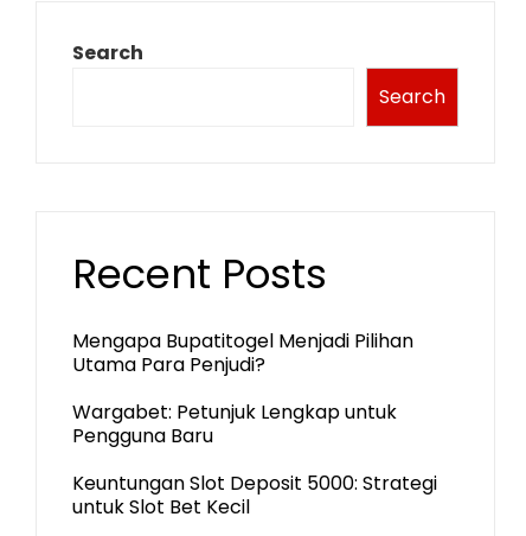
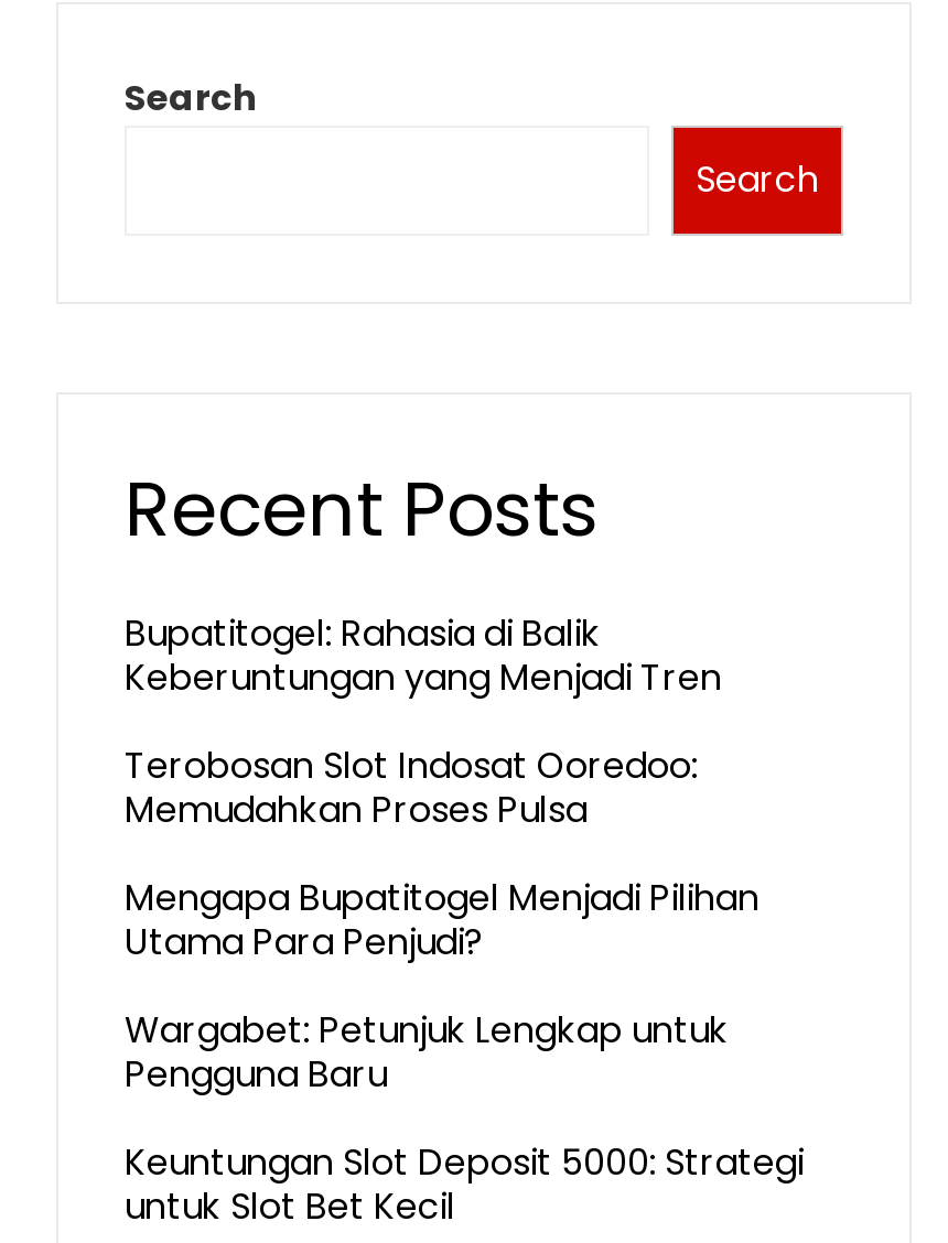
+ Bupatitogel: Rahasia di Balik
+ Keberuntungan yang Menjadi Tren
+ Terobosan Slot Indosat Ooredoo:
+ Memudahkan Proses Pulsa
